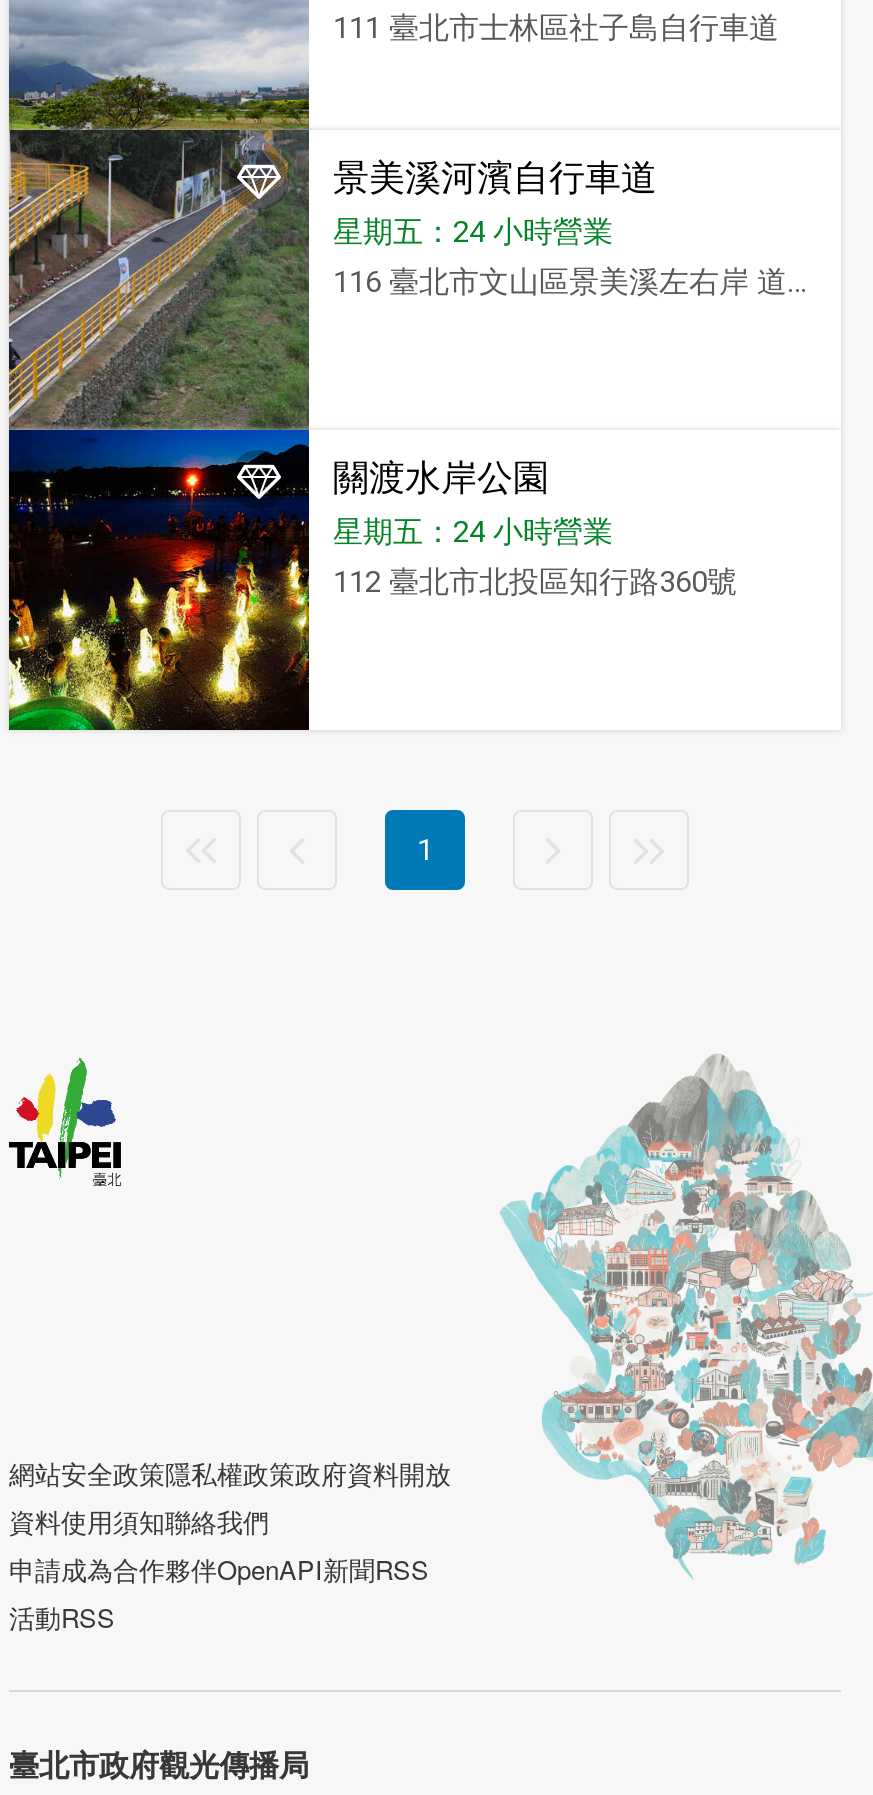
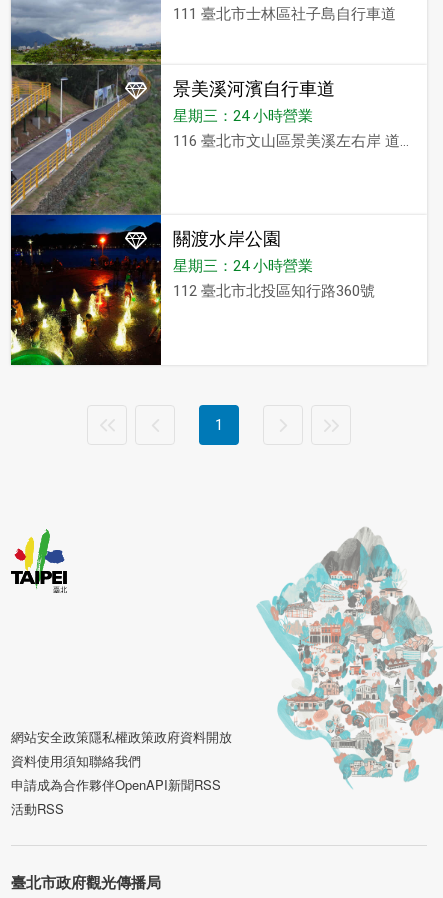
- 星期五：24 小時營業
+ 星期三：24 小時營業

- 星期五：24 小時營業
+ 星期三：24 小時營業
